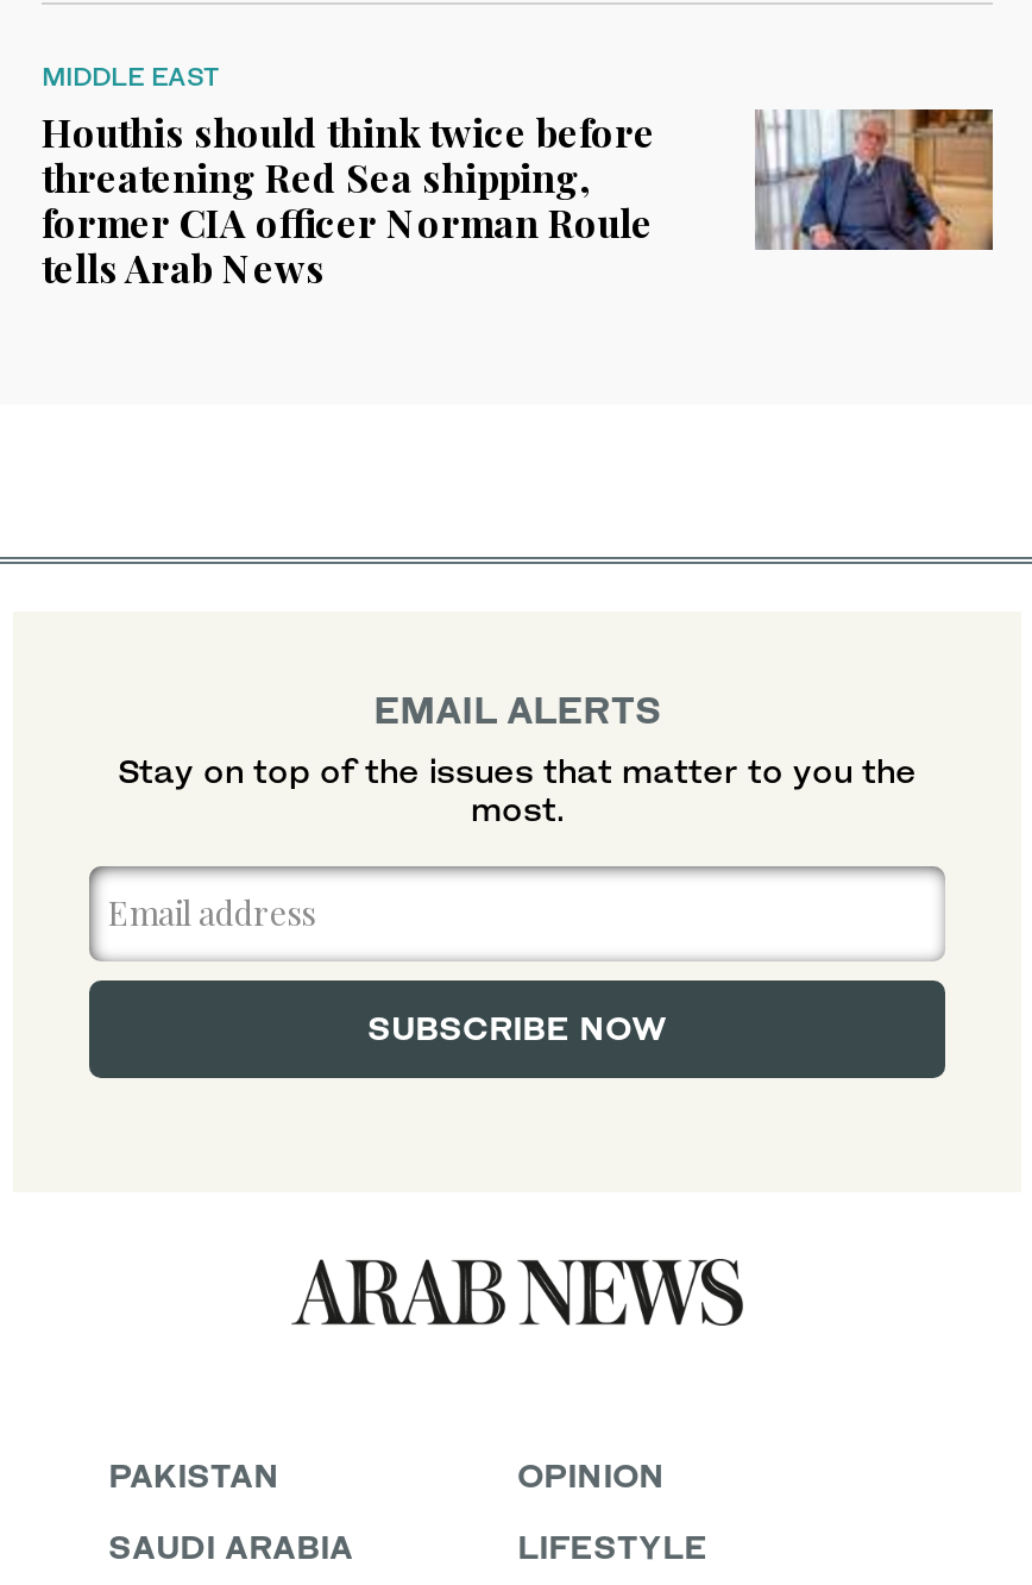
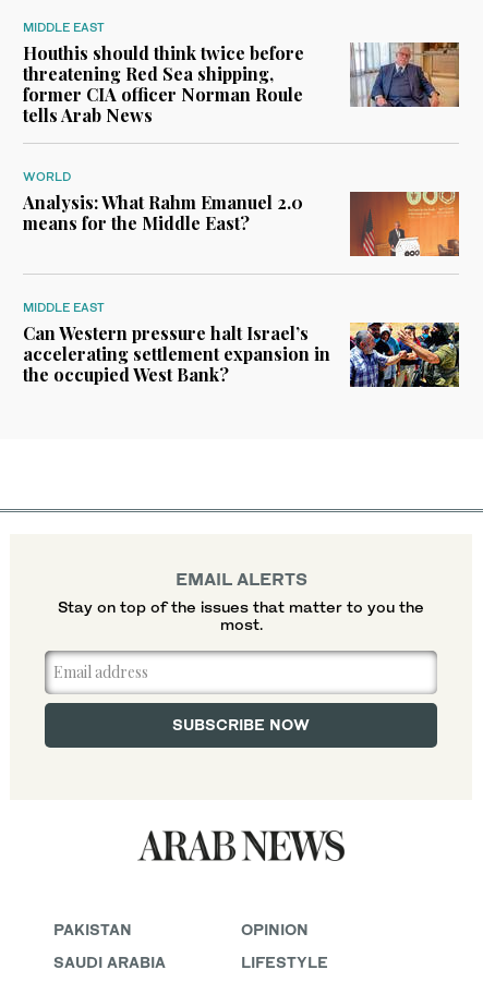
+ WORLD
+ Analysis: What Rahm Emanuel 2.0
+ means for the Middle East?

+ [image]
+ MIDDLE EAST
+ Can Western pressure halt Israel’s
+ accelerating settlement expansion in
+ the occupied West Bank?

+ [image]
